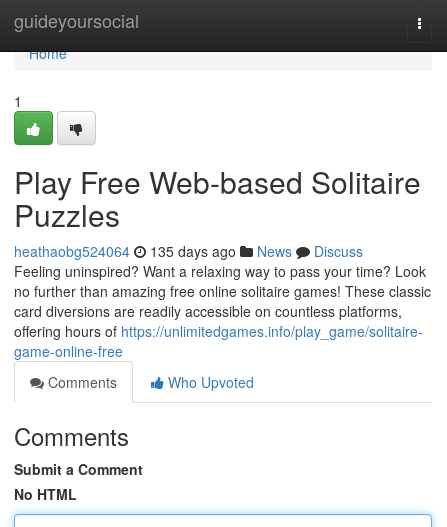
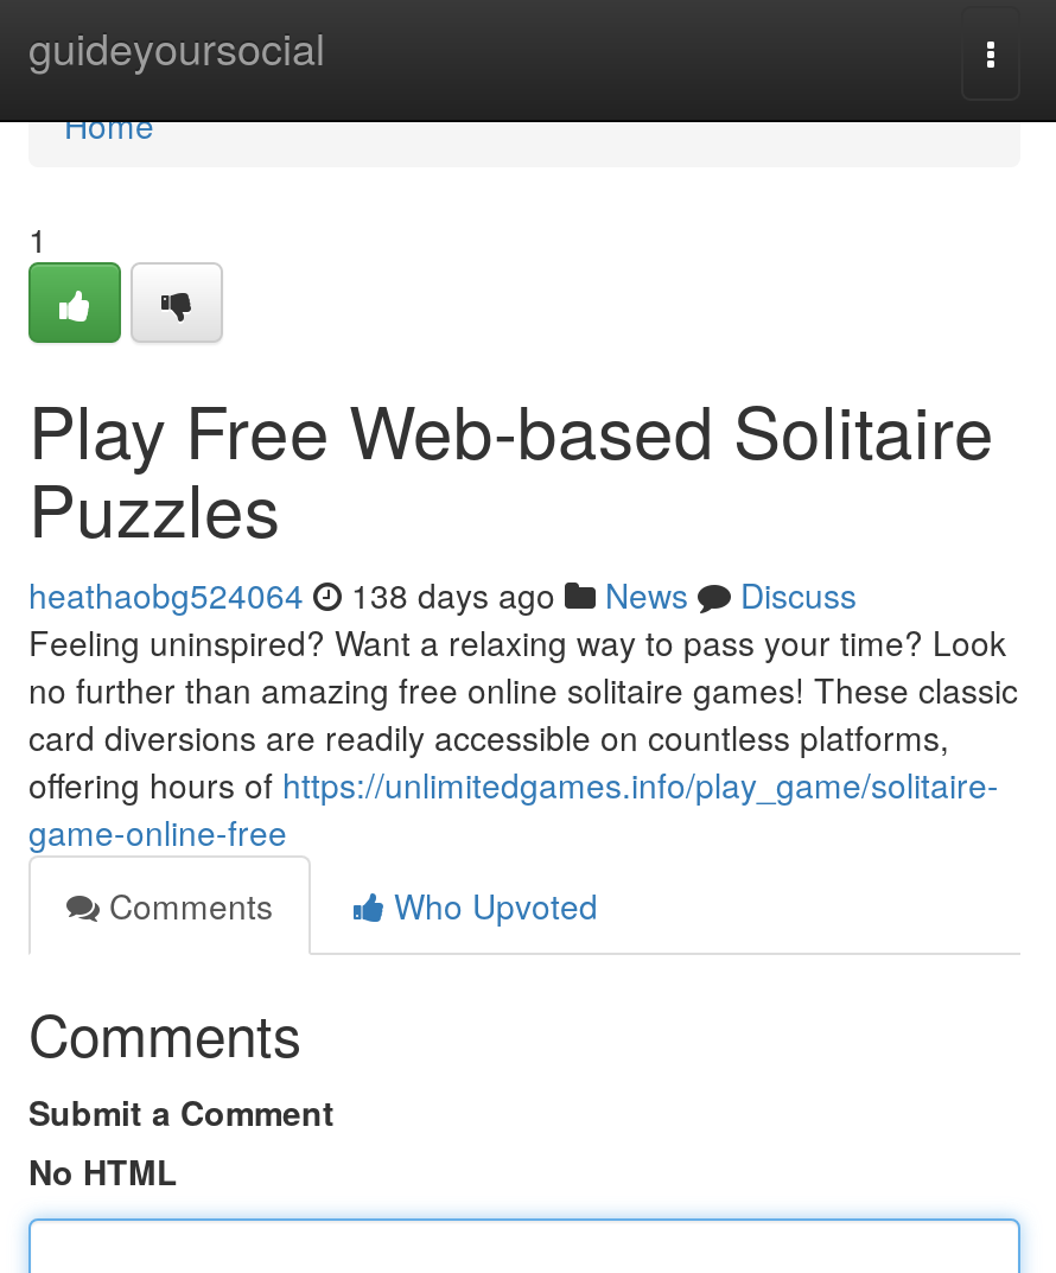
- heathaobg524064 135 days ago News Discuss
+ heathaobg524064 138 days ago News Discuss
